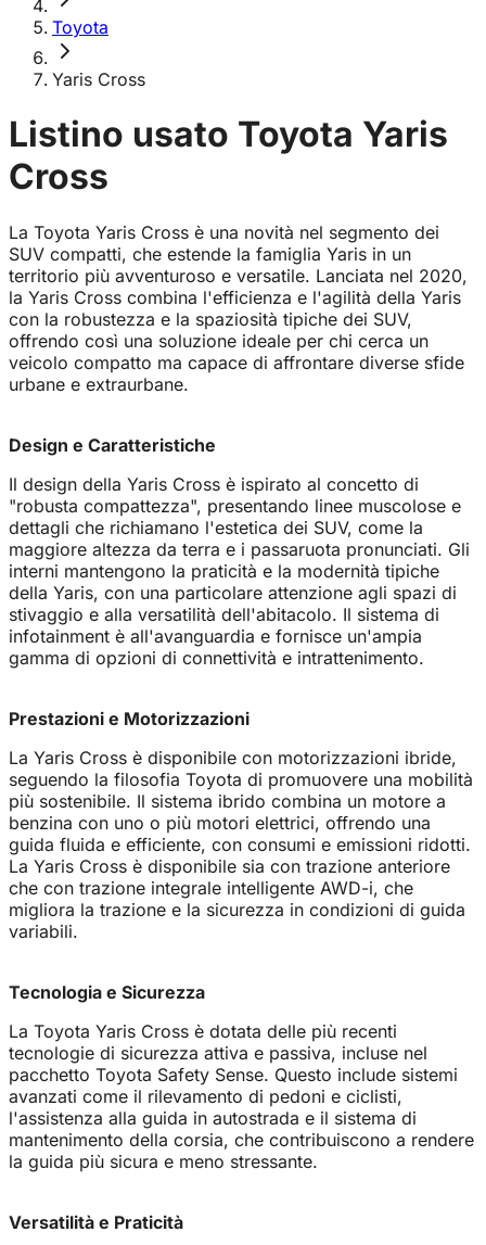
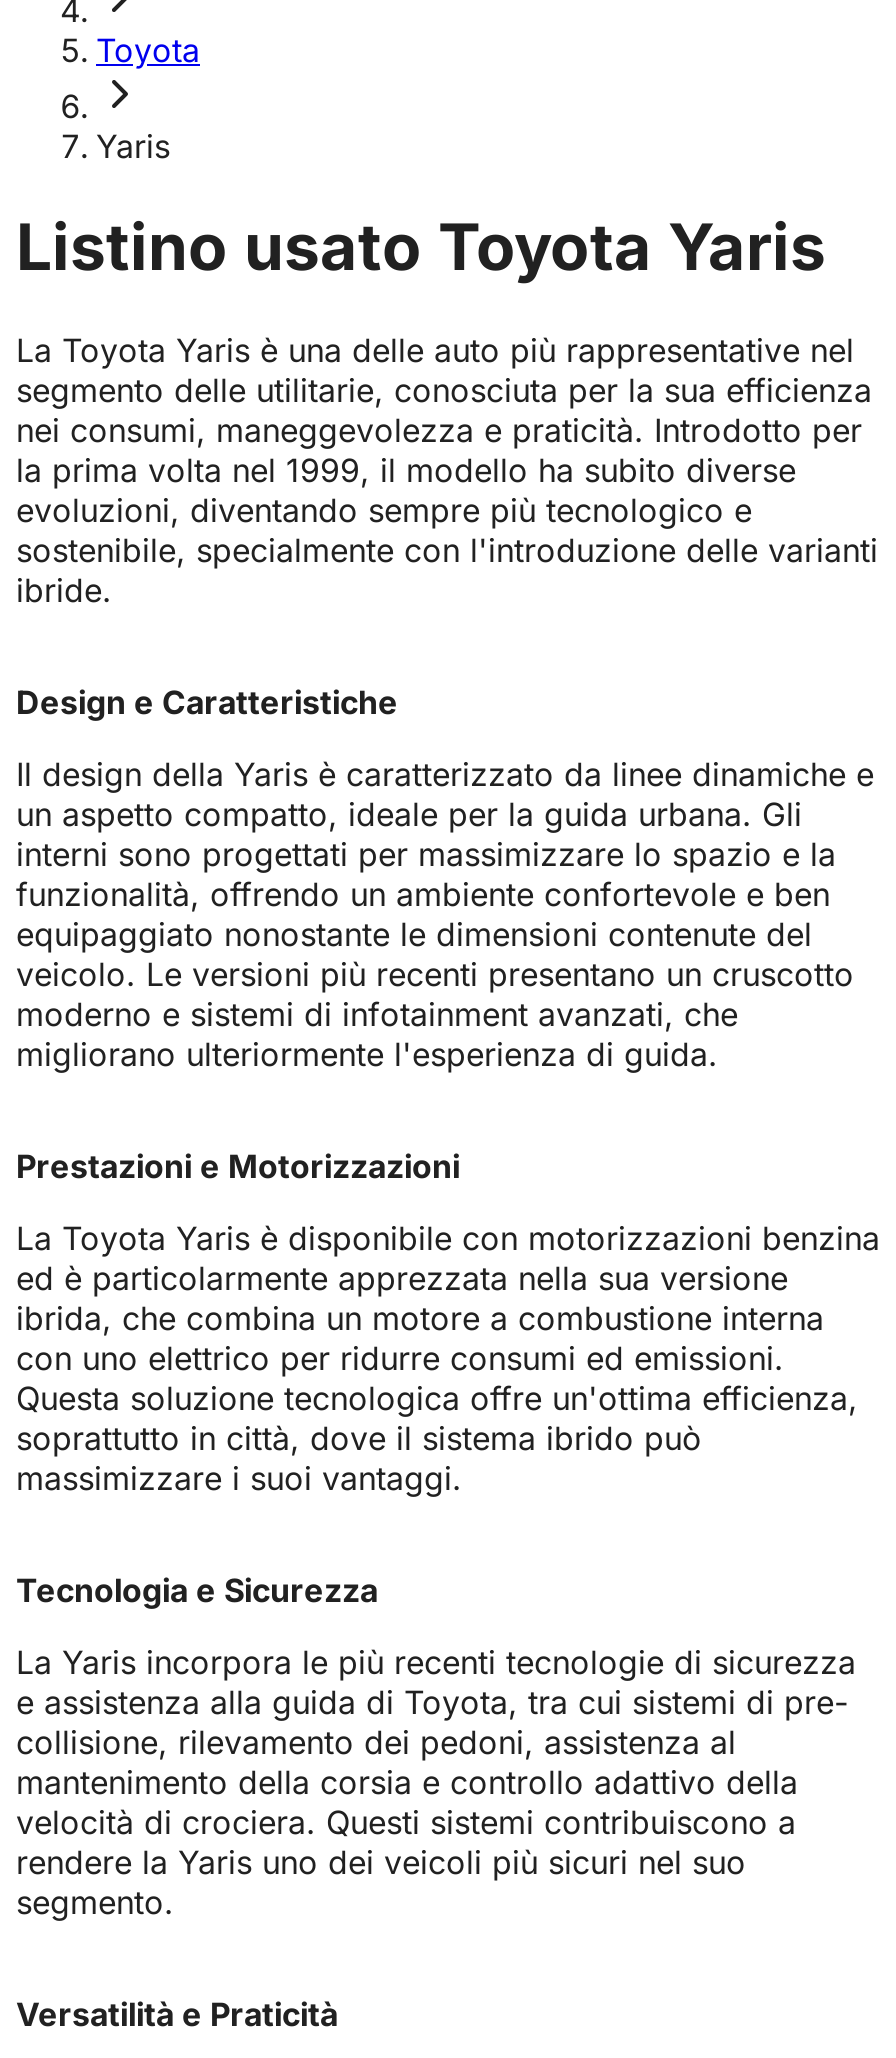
- Yaris Cross
+ Yaris

- Cross
- La Toyota Yaris Cross è una novità nel segmento dei
- SUV compatti, che estende la famiglia Yaris in un
- territorio più avventuroso e versatile. Lanciata nel 2020,
- la Yaris Cross combina l'efficienza e l'agilità della Yaris
- con la robustezza e la spaziosità tipiche dei SUV,
- offrendo così una soluzione ideale per chi cerca un
- veicolo compatto ma capace di affrontare diverse sfide
- urbane e extraurbane.
+ La Toyota Yaris è una delle auto più rappresentative nel
+ segmento delle utilitarie, conosciuta per la sua efficienza
+ nei consumi, maneggevolezza e praticità. Introdotto per
+ la prima volta nel 1999, il modello ha subito diverse
+ evoluzioni, diventando sempre più tecnologico e
+ sostenibile, specialmente con l'introduzione delle varianti
+ ibride.

- Il design della Yaris Cross è ispirato al concetto di
- "robusta compattezza", presentando linee muscolose e
- dettagli che richiamano l'estetica dei SUV, come la
- maggiore altezza da terra e i passaruota pronunciati. Gli
- interni mantengono la praticità e la modernità tipiche
- della Yaris, con una particolare attenzione agli spazi di
- stivaggio e alla versatilità dell'abitacolo. Il sistema di
- infotainment è all'avanguardia e fornisce un'ampia
- gamma di opzioni di connettività e intrattenimento.
+ Il design della Yaris è caratterizzato da linee dinamiche e
+ un aspetto compatto, ideale per la guida urbana. Gli
+ interni sono progettati per massimizzare lo spazio e la
+ funzionalità, offrendo un ambiente confortevole e ben
+ equipaggiato nonostante le dimensioni contenute del
+ veicolo. Le versioni più recenti presentano un cruscotto
+ moderno e sistemi di infotainment avanzati, che
+ migliorano ulteriormente l'esperienza di guida.

- La Yaris Cross è disponibile con motorizzazioni ibride,
- seguendo la filosofia Toyota di promuovere una mobilità
- più sostenibile. Il sistema ibrido combina un motore a
- benzina con uno o più motori elettrici, offrendo una
- guida fluida e efficiente, con consumi e emissioni ridotti.
- La Yaris Cross è disponibile sia con trazione anteriore
- che con trazione integrale intelligente AWD-i, che
- migliora la trazione e la sicurezza in condizioni di guida
- variabili.
+ La Toyota Yaris è disponibile con motorizzazioni benzina
+ ed è particolarmente apprezzata nella sua versione
+ ibrida, che combina un motore a combustione interna
+ con uno elettrico per ridurre consumi ed emissioni.
+ Questa soluzione tecnologica offre un'ottima efficienza,
+ soprattutto in città, dove il sistema ibrido può
+ massimizzare i suoi vantaggi.

- La Toyota Yaris Cross è dotata delle più recenti
- tecnologie di sicurezza attiva e passiva, incluse nel
- pacchetto Toyota Safety Sense. Questo include sistemi
- avanzati come il rilevamento di pedoni e ciclisti,
- l'assistenza alla guida in autostrada e il sistema di
- mantenimento della corsia, che contribuiscono a rendere
- la guida più sicura e meno stressante.
+ La Yaris incorpora le più recenti tecnologie di sicurezza
+ e assistenza alla guida di Toyota, tra cui sistemi di pre-
+ collisione, rilevamento dei pedoni, assistenza al
+ mantenimento della corsia e controllo adattivo della
+ velocità di crociera. Questi sistemi contribuiscono a
+ rendere la Yaris uno dei veicoli più sicuri nel suo
+ segmento.
